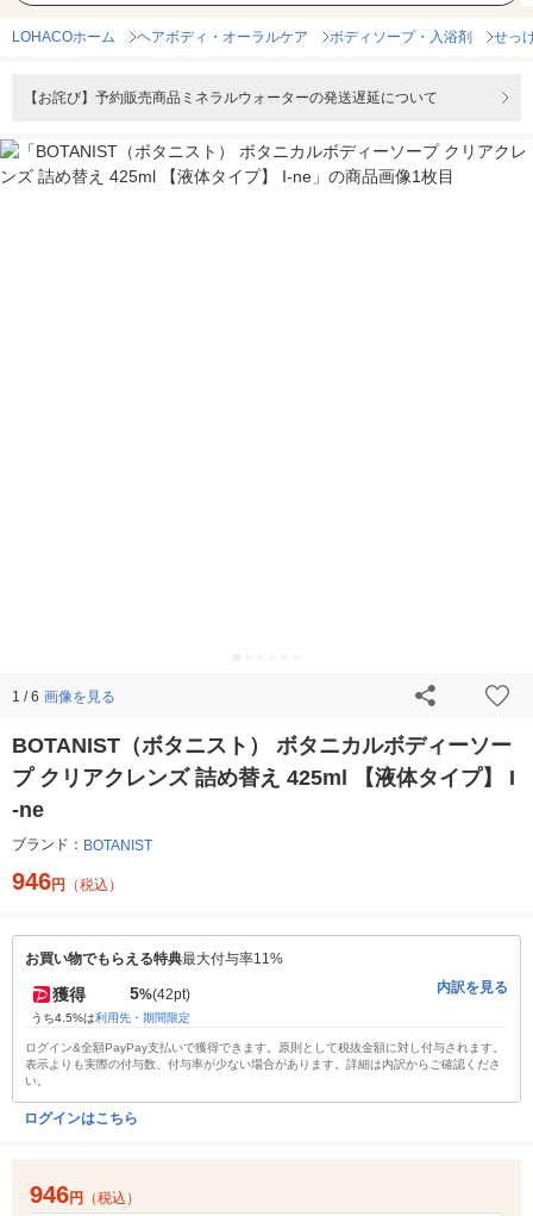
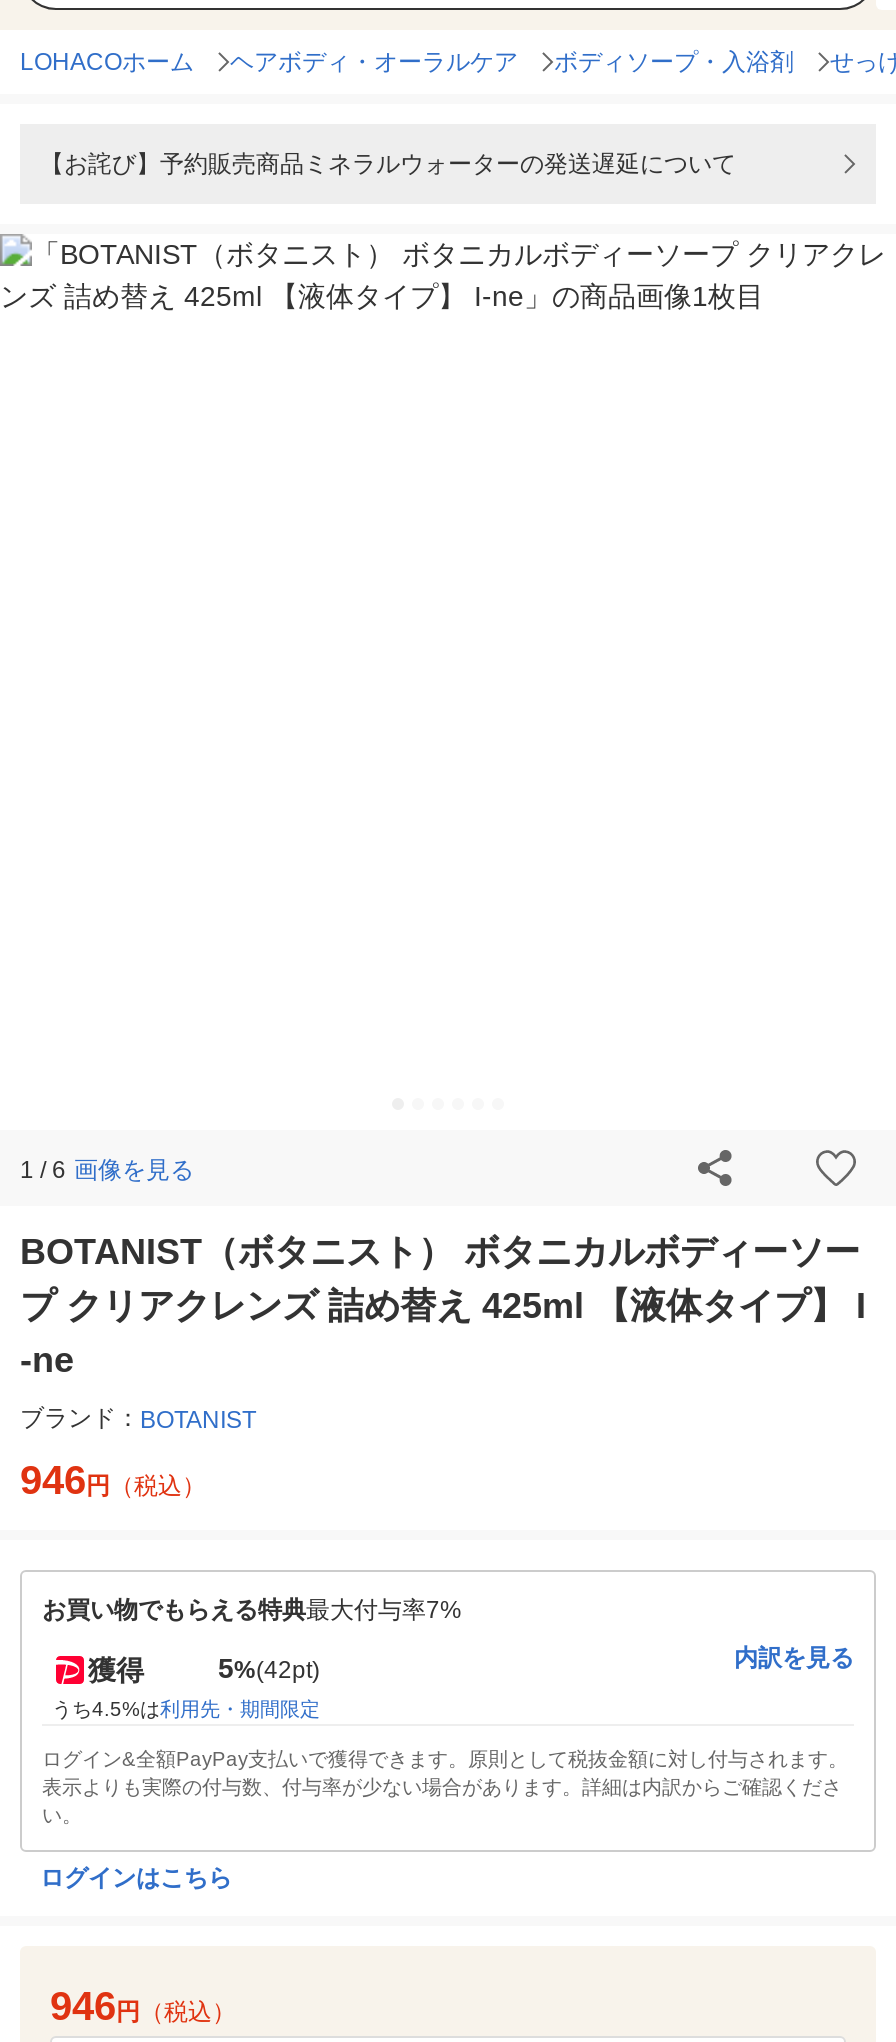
- お買い物でもらえる特典最大付与率11%
+ お買い物でもらえる特典最大付与率7%
